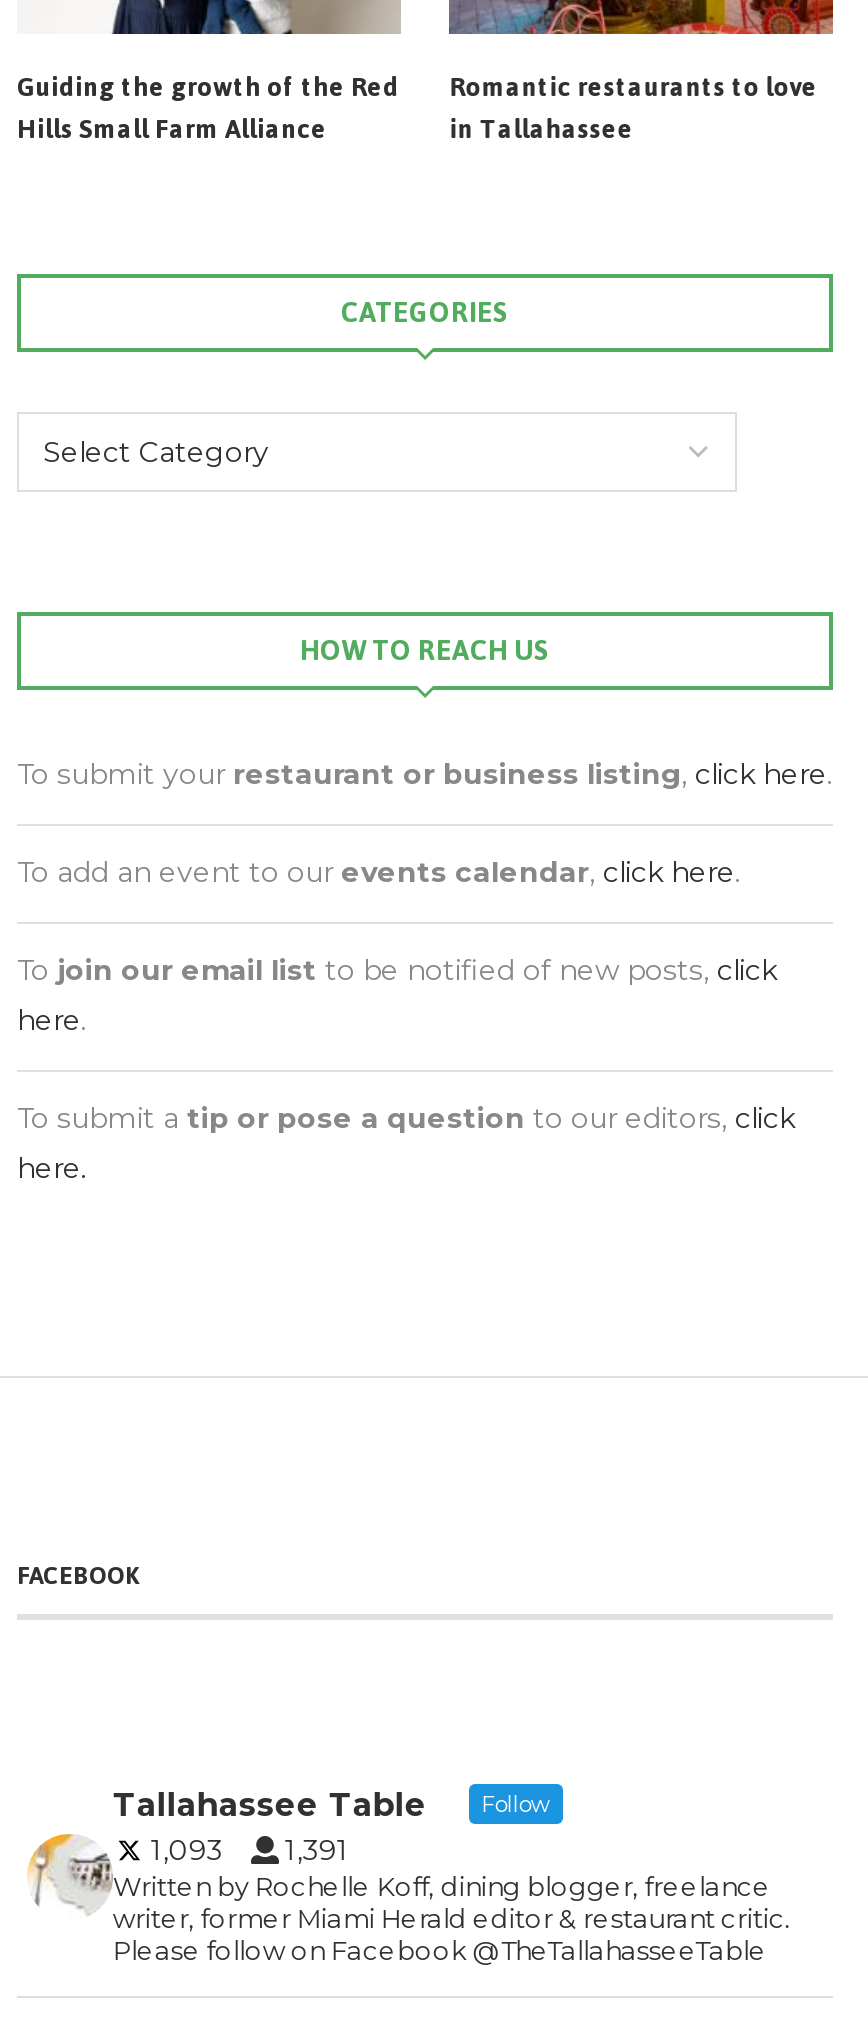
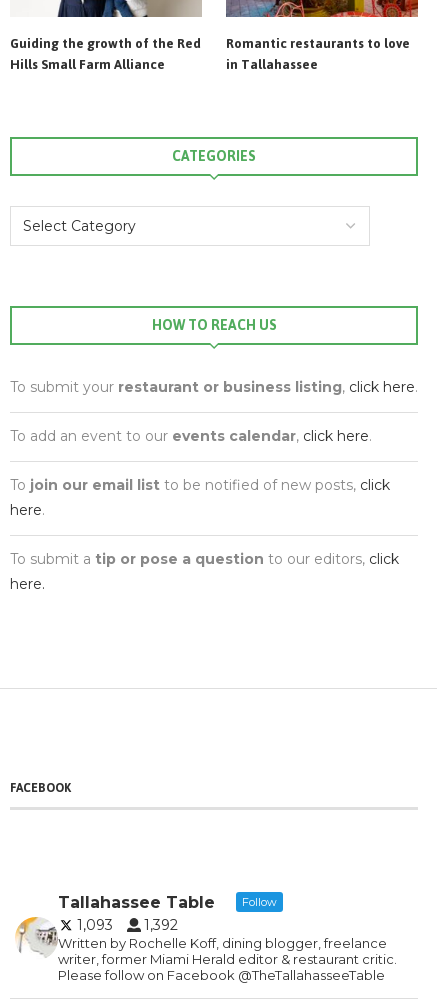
- 1,093 1,391
+ 1,093 1,392
